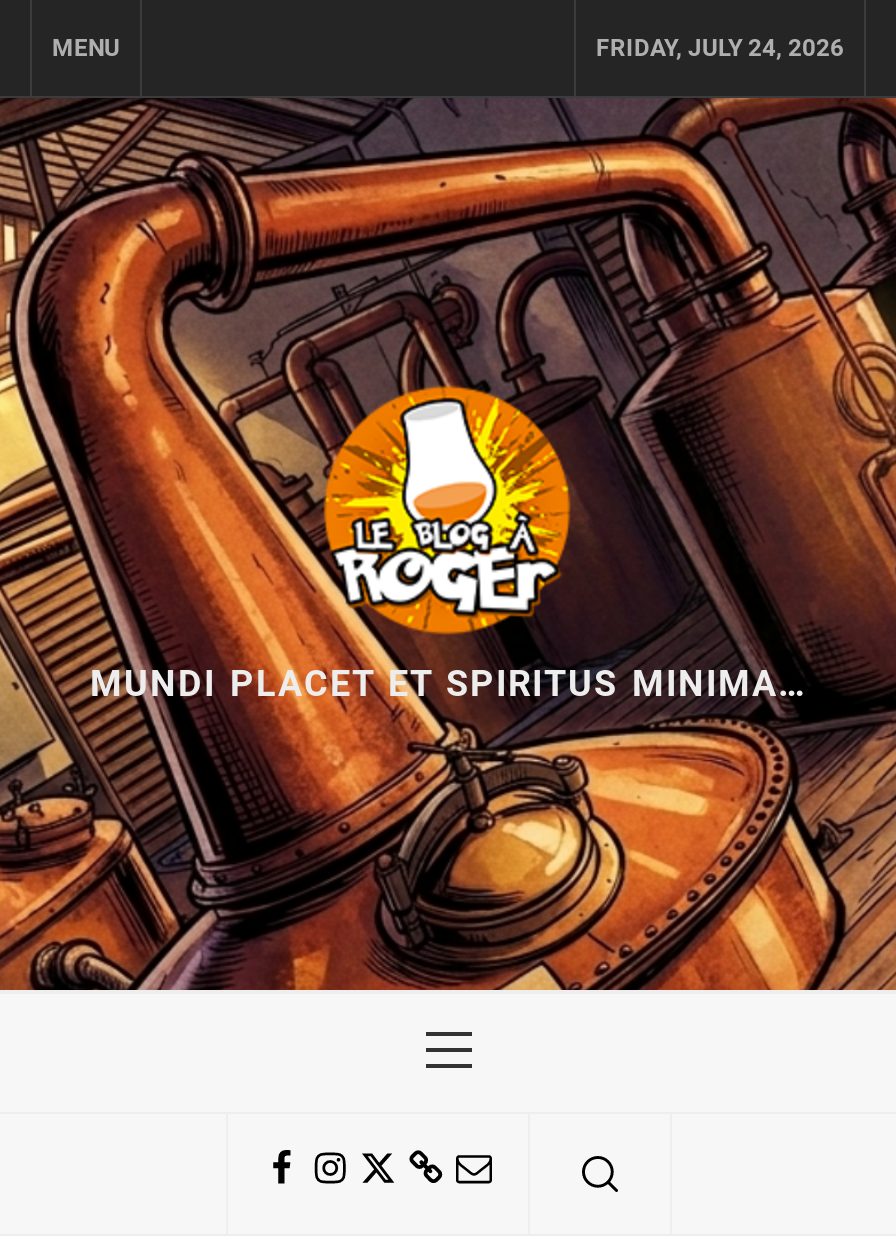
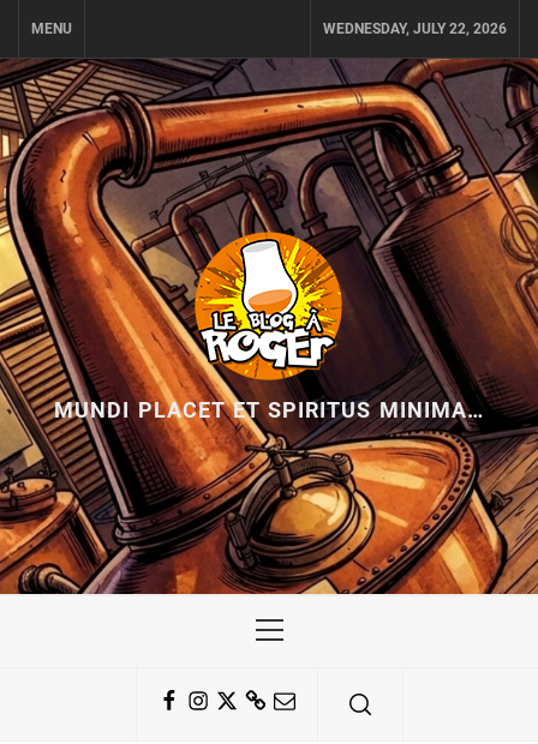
- FRIDAY, JULY 24, 2026
+ WEDNESDAY, JULY 22, 2026
